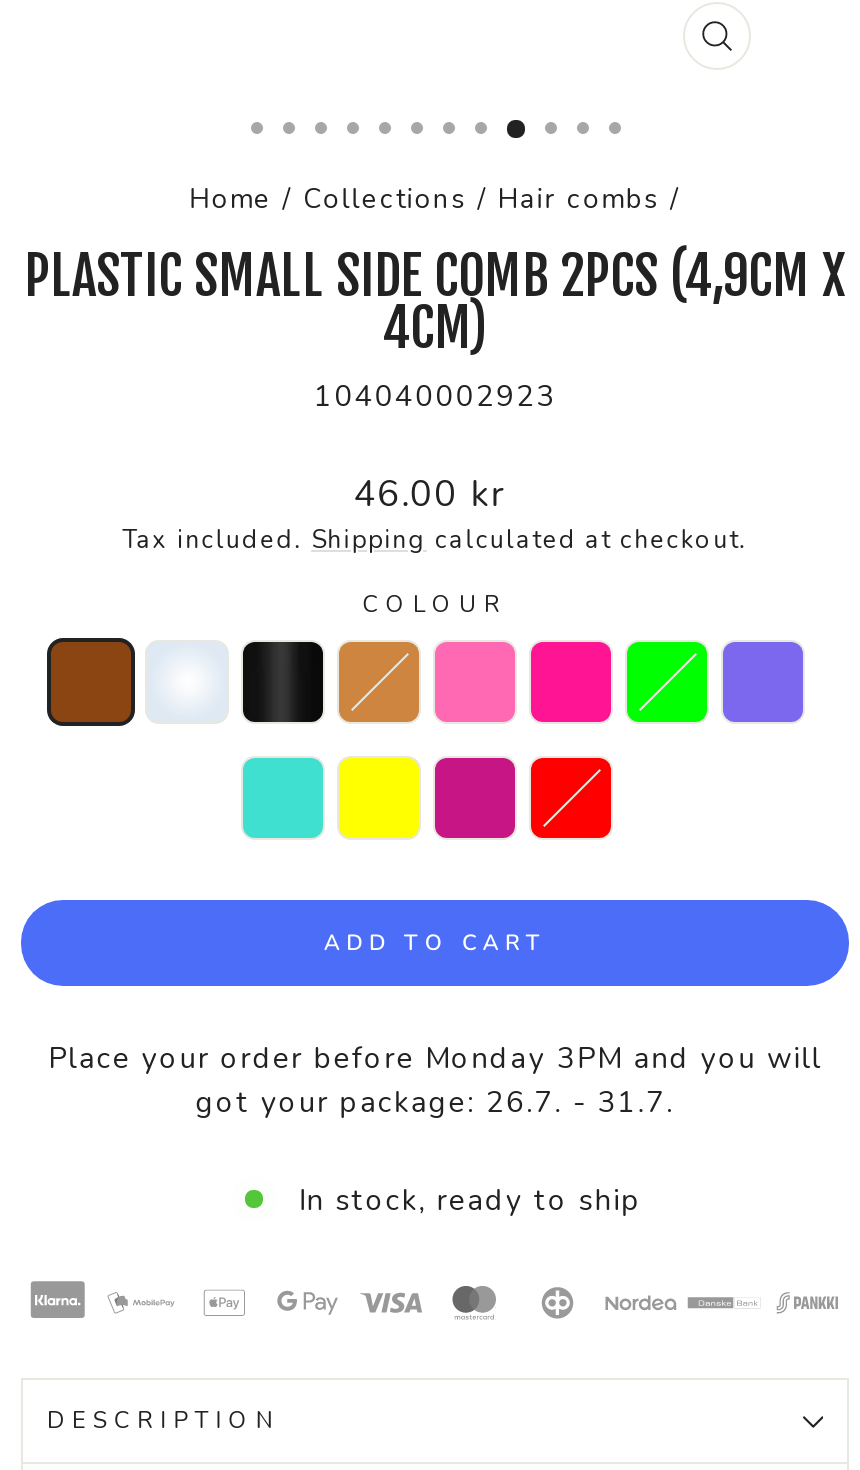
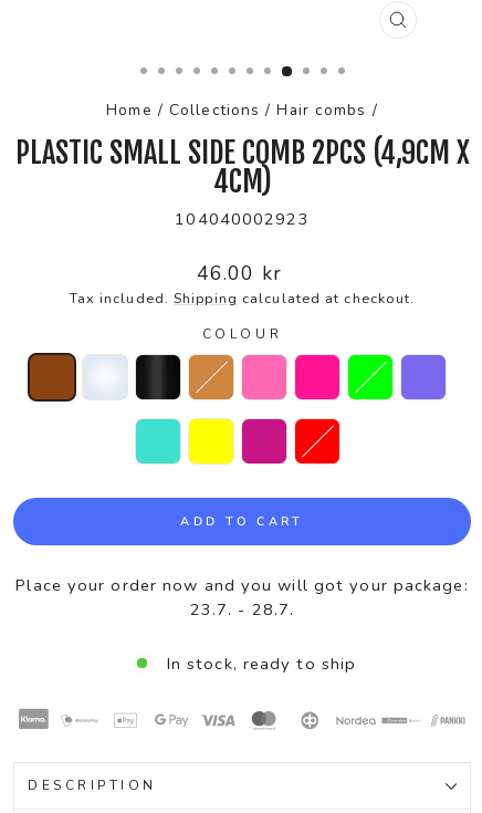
- Place your order before Monday 3PM and you will
- got your package: 26.7. - 31.7.
+ Place your order now and you will got your package:
+ 23.7. - 28.7.
